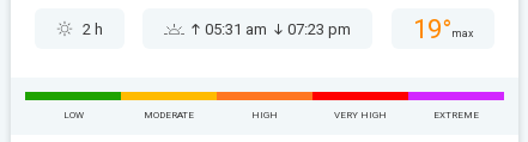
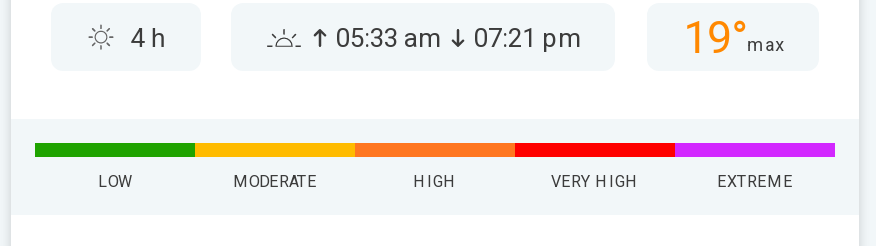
- 2 h
+ 4 h

- 05:31 am
+ 05:33 am

- 07:23 pm
+ 07:21 pm
